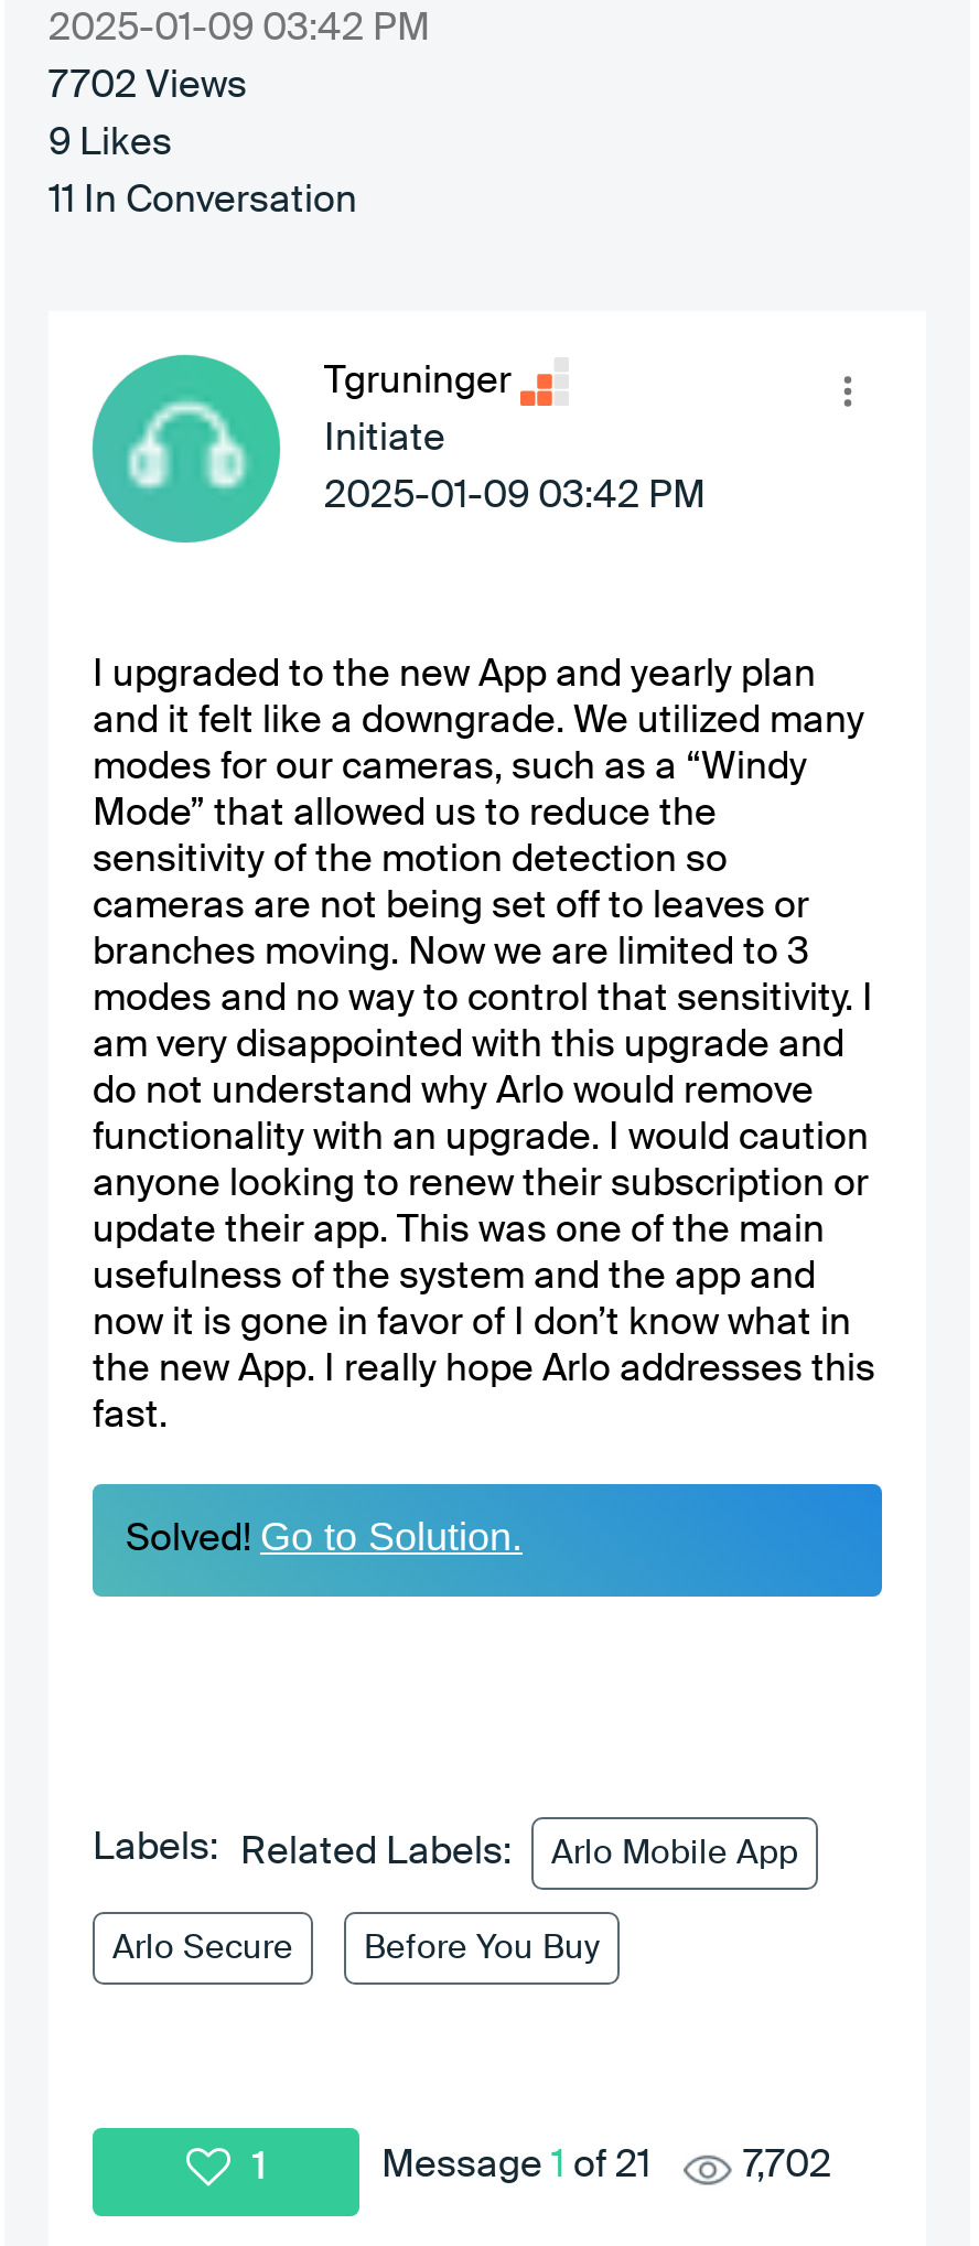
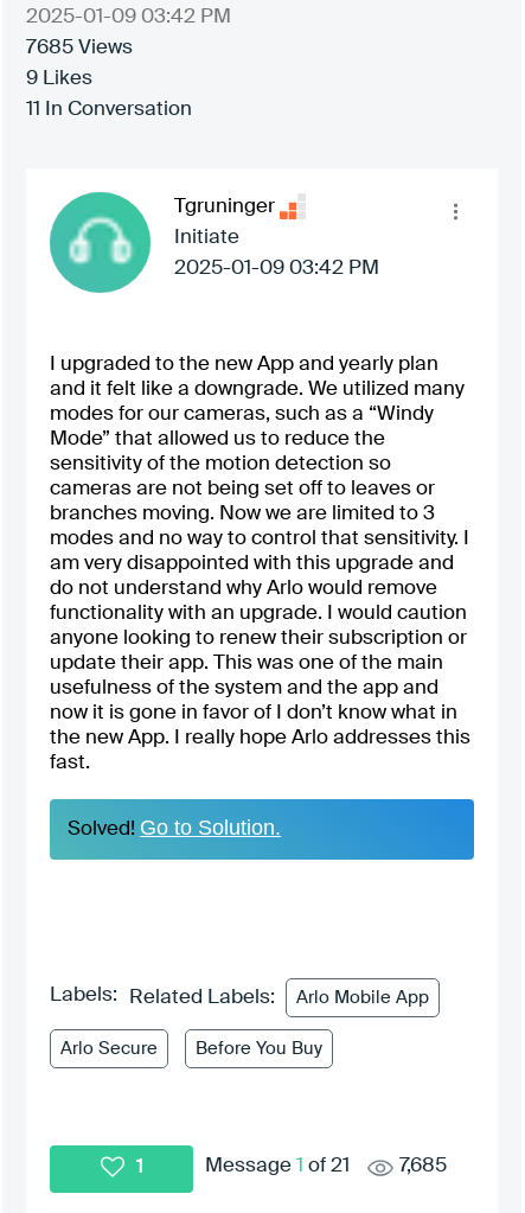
- 7702 Views
+ 7685 Views

- 7,702
+ 7,685
